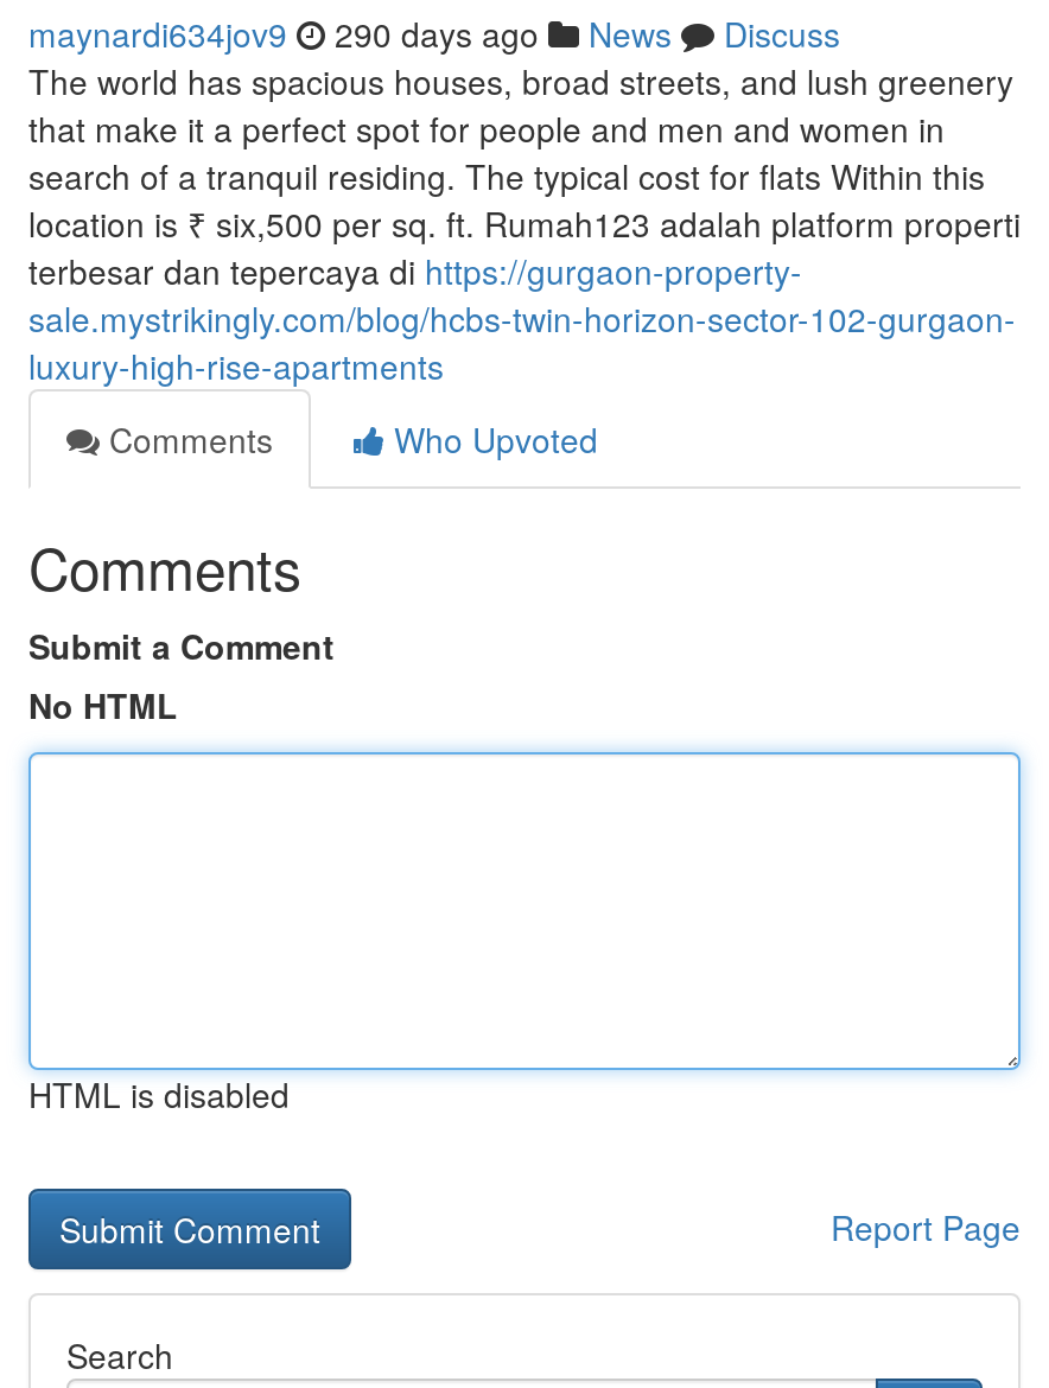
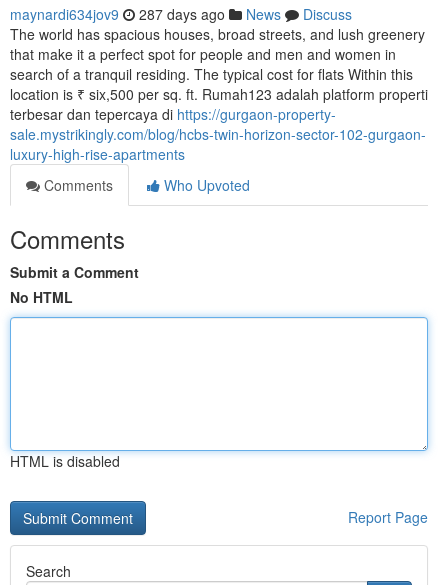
- maynardi634jov9 290 days ago News Discuss
+ maynardi634jov9 287 days ago News Discuss
